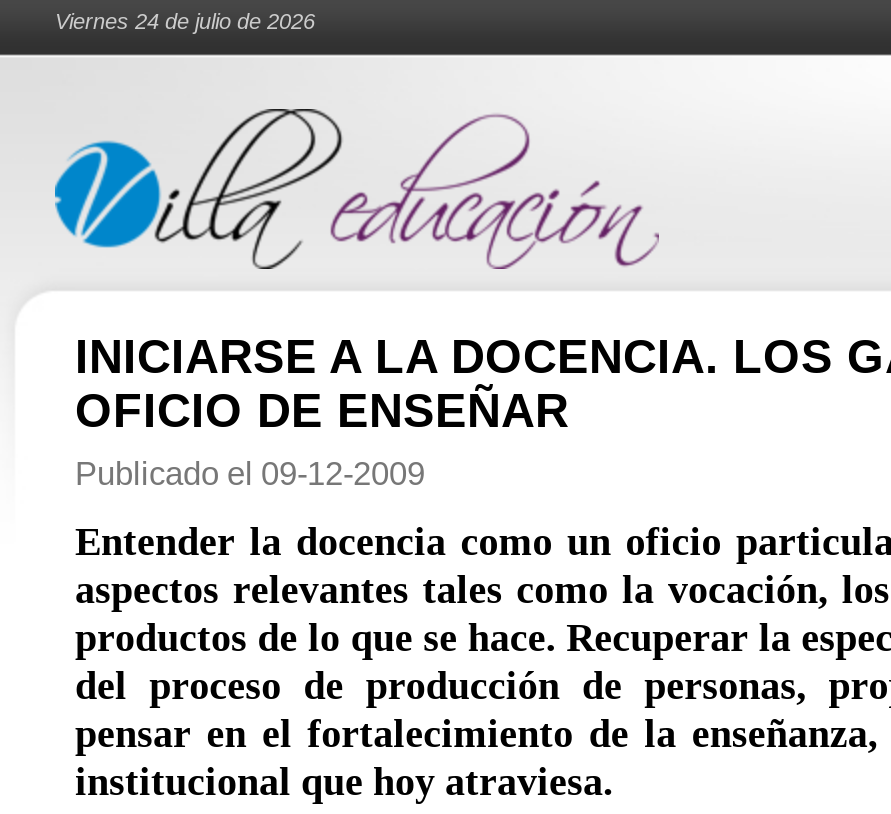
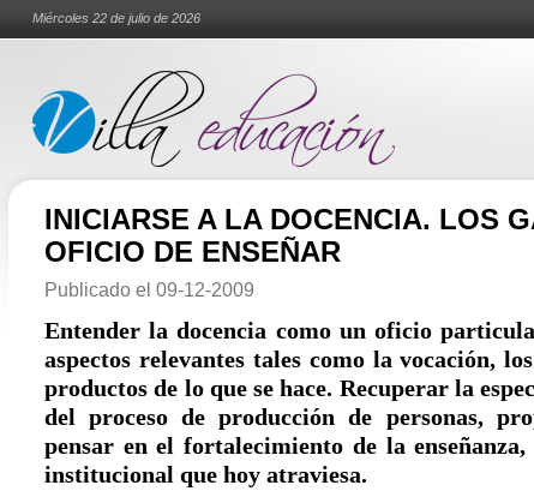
- Viernes 24 de julio de 2026
+ Miércoles 22 de julio de 2026
